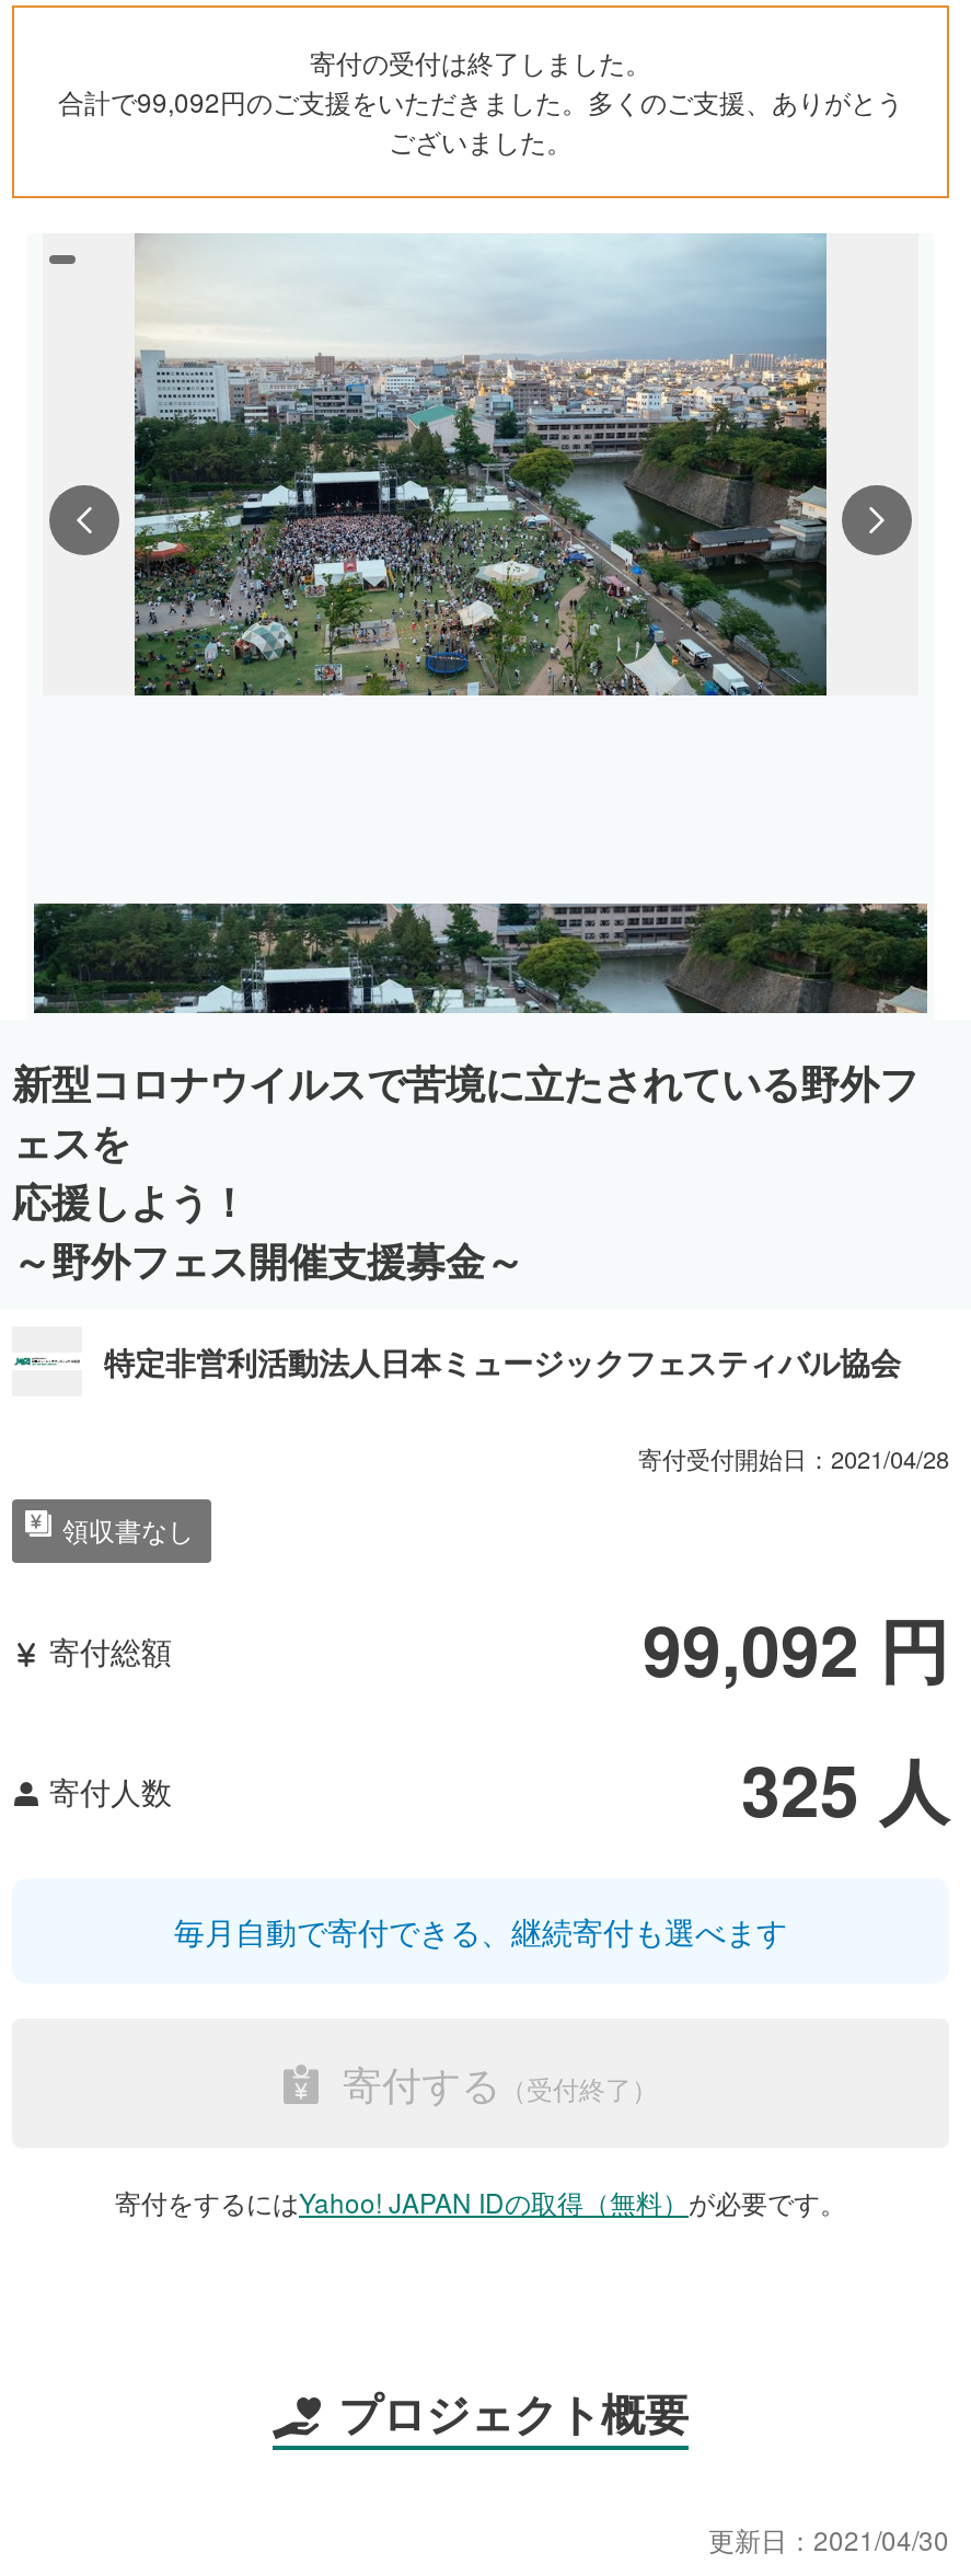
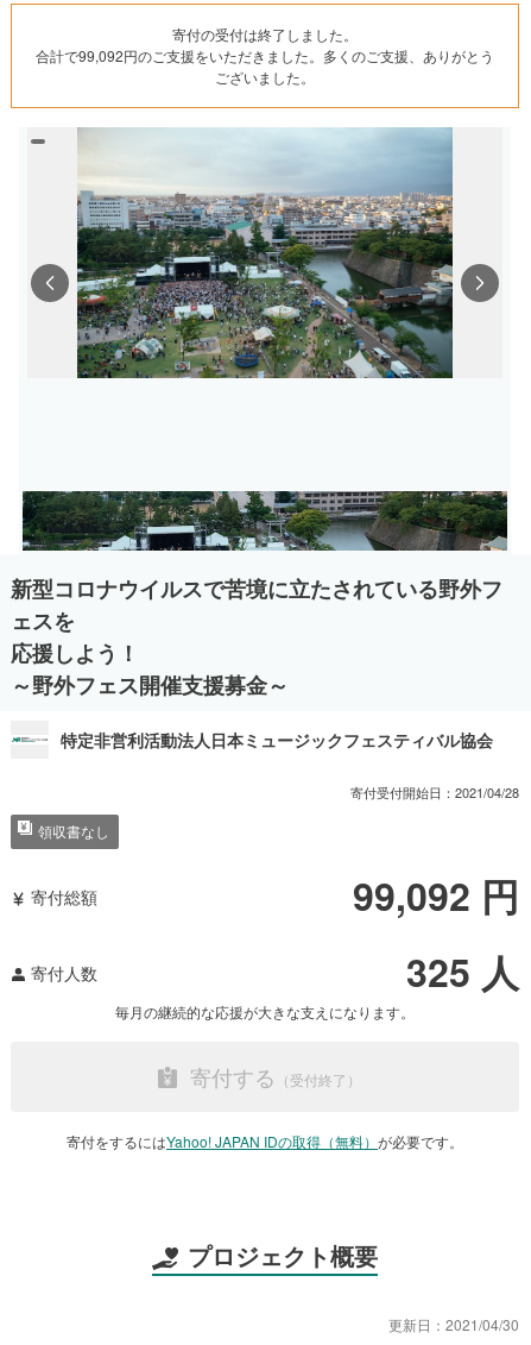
- 毎月自動で寄付できる、継続寄付も選べます
+ 毎月の継続的な応援が大きな支えになります。
